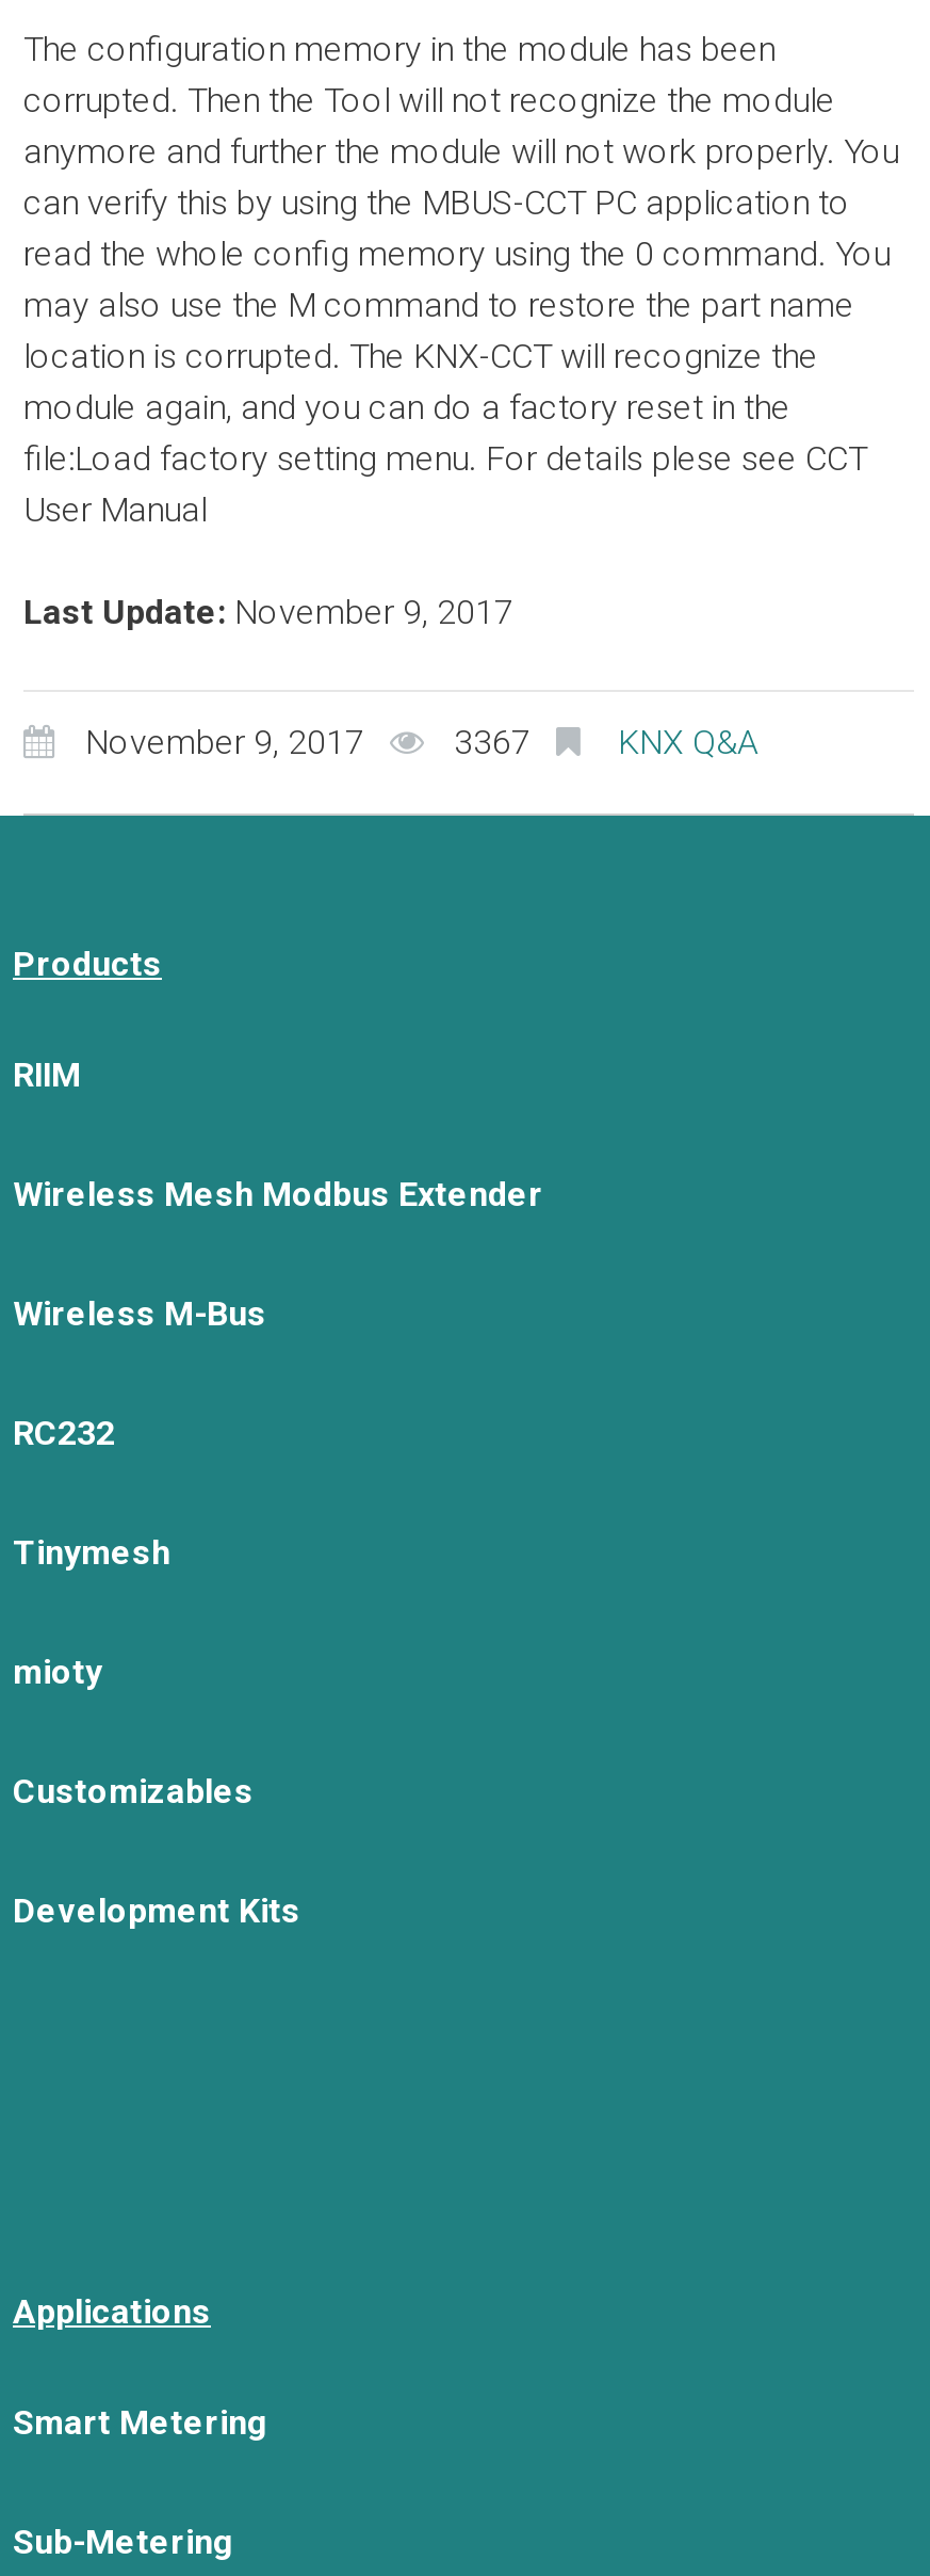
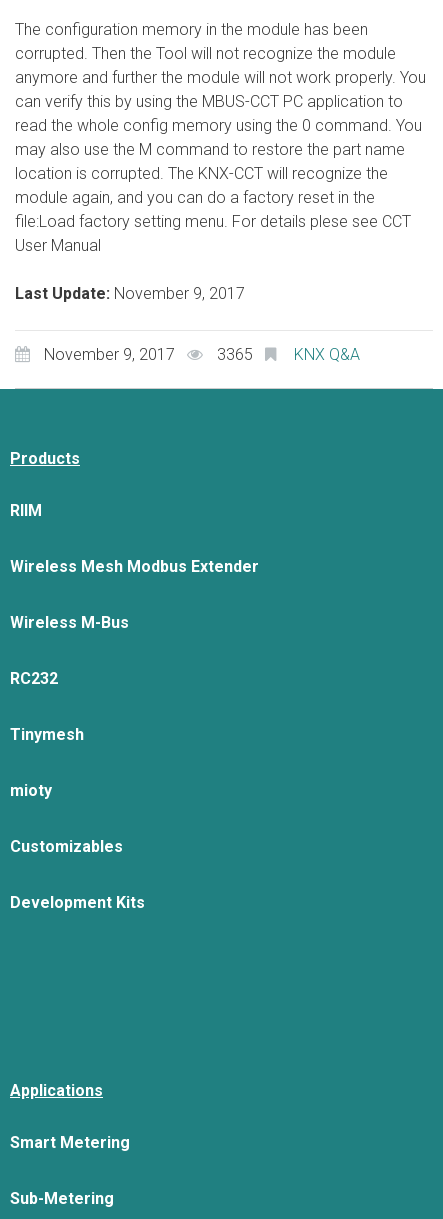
- November 9, 2017 3367 KNX Q&A
+ November 9, 2017 3365 KNX Q&A
